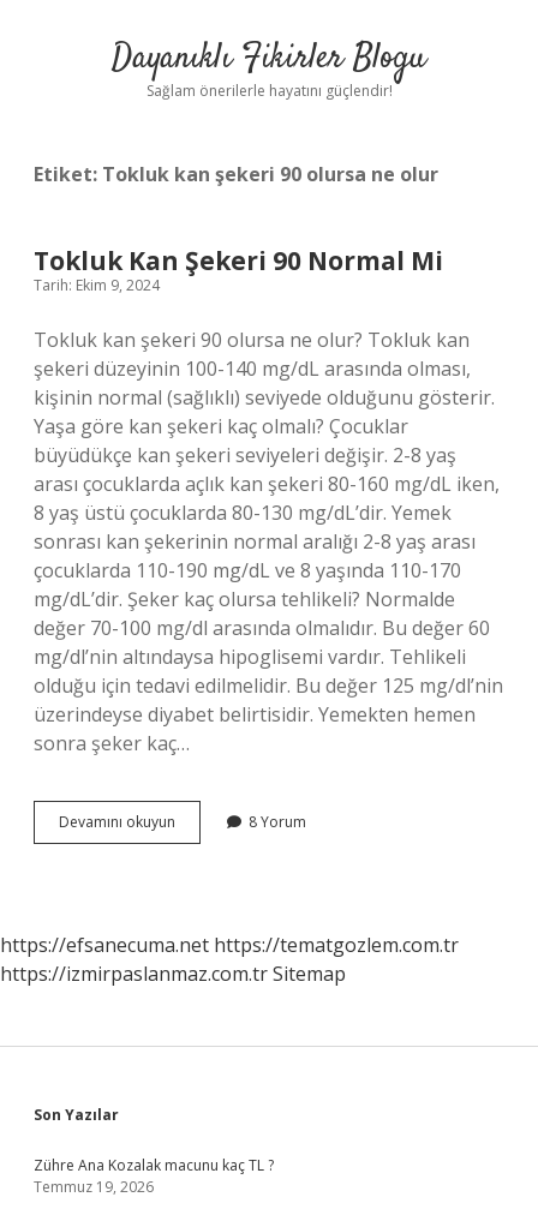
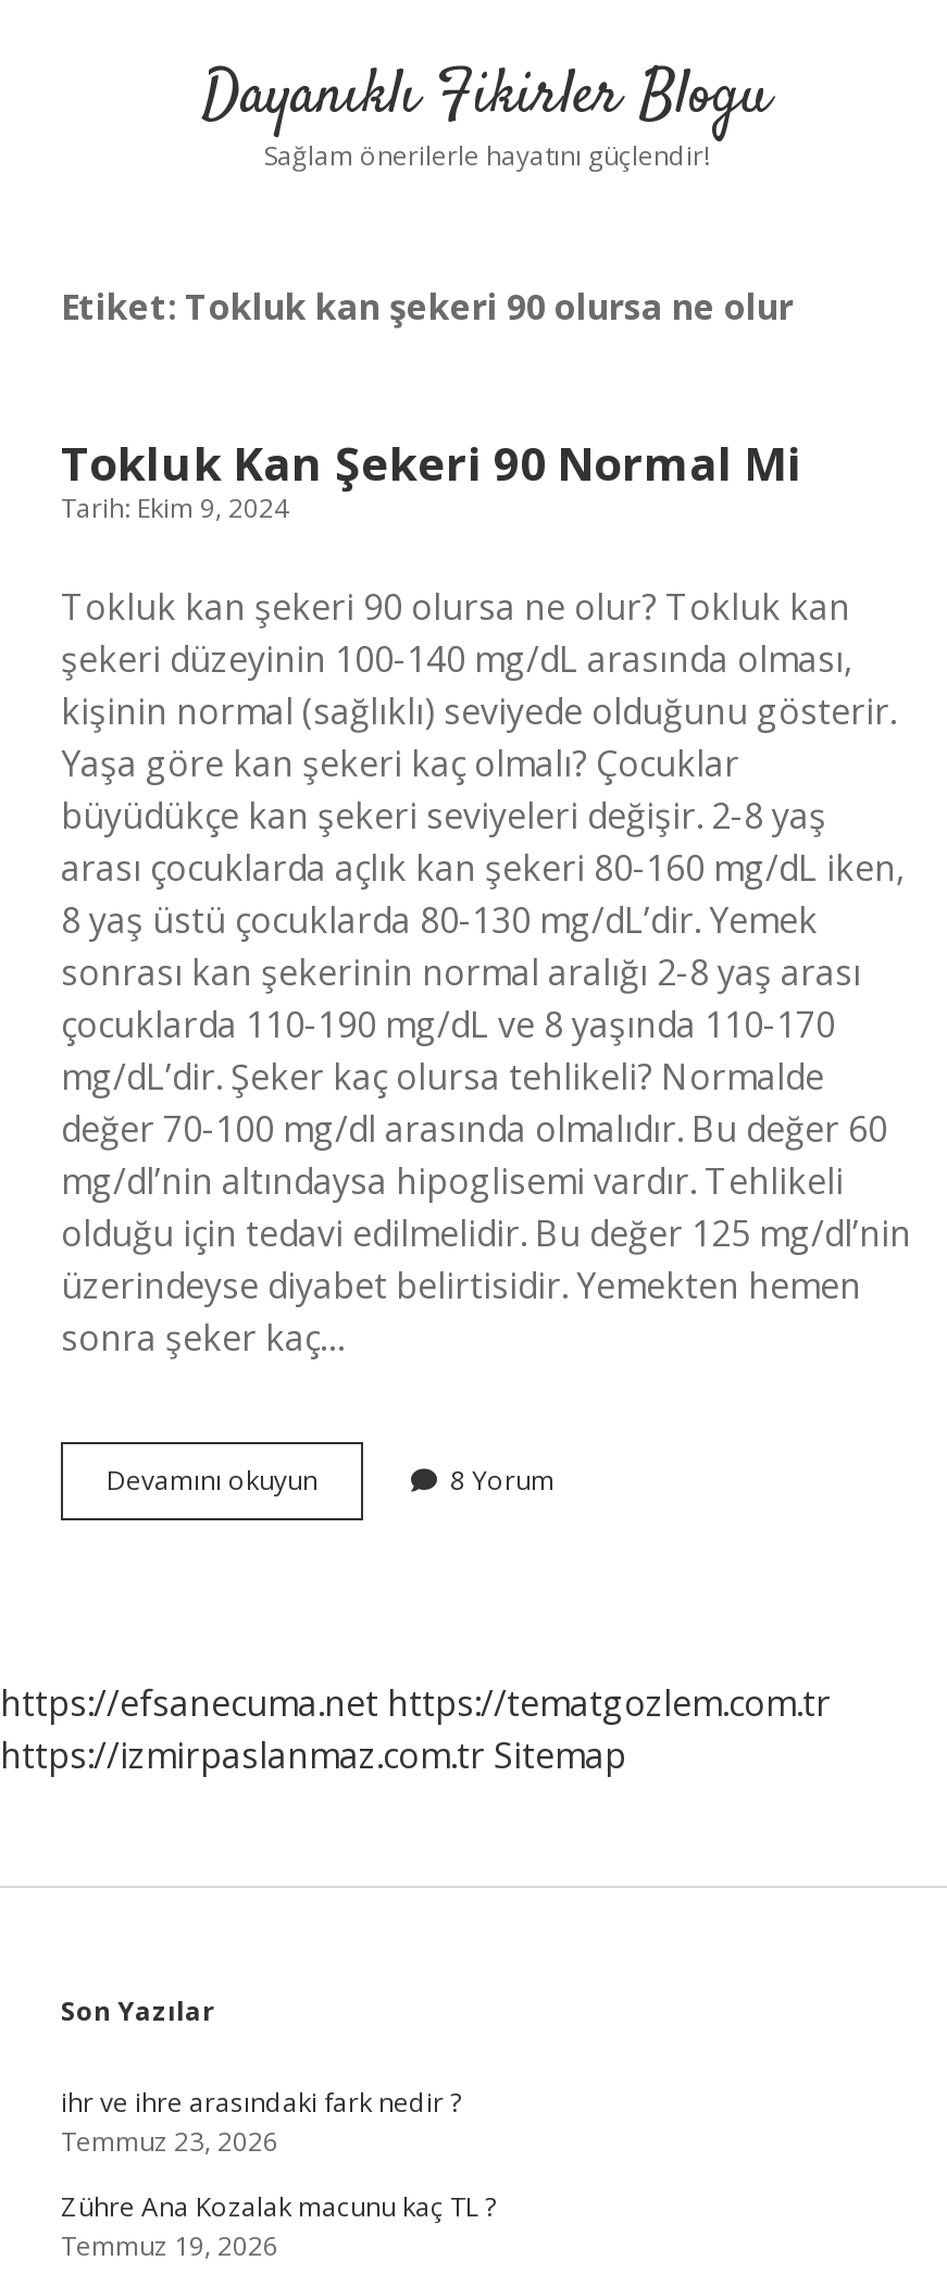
+ ihr ve ihre arasındaki fark nedir ?
+ Temmuz 23, 2026
